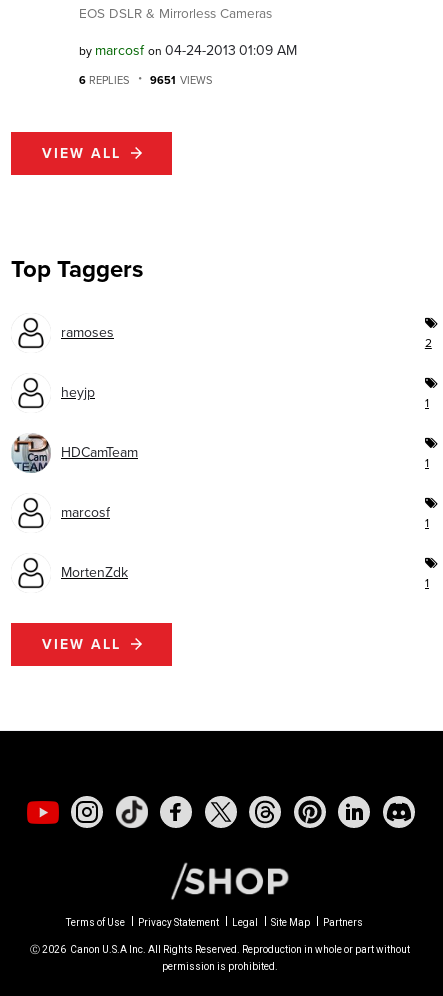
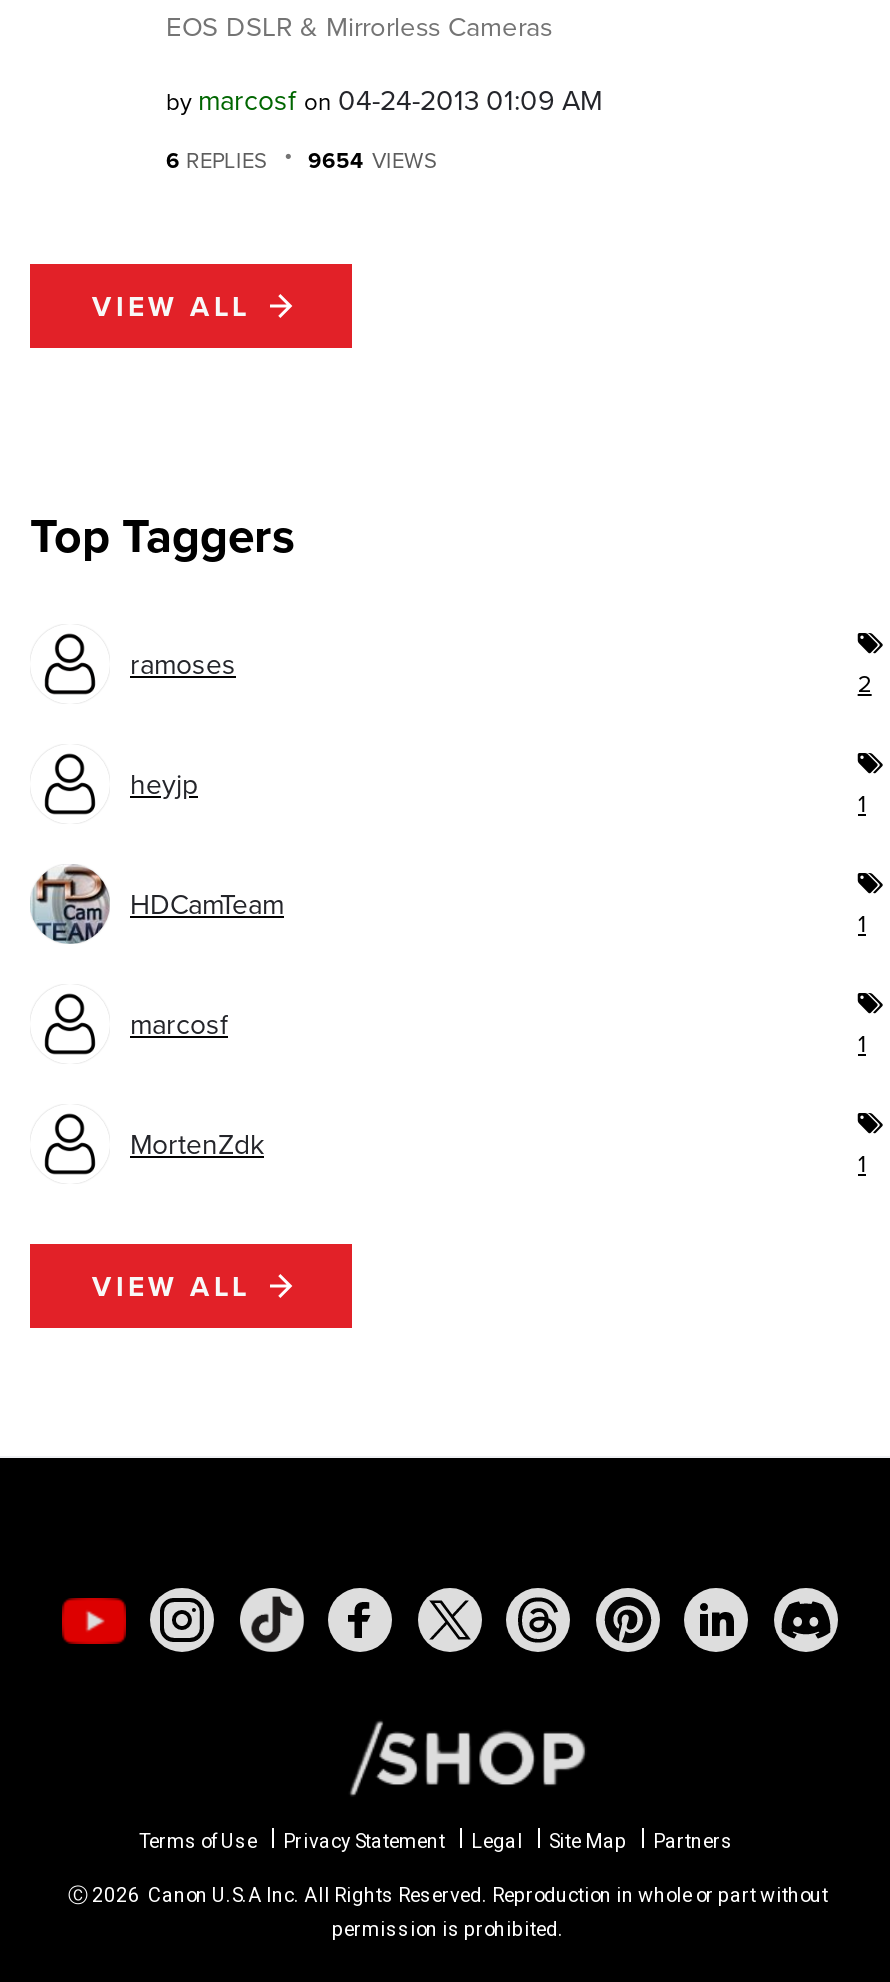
- 6 REPLIES 9651 VIEWS
+ 6 REPLIES 9654 VIEWS
